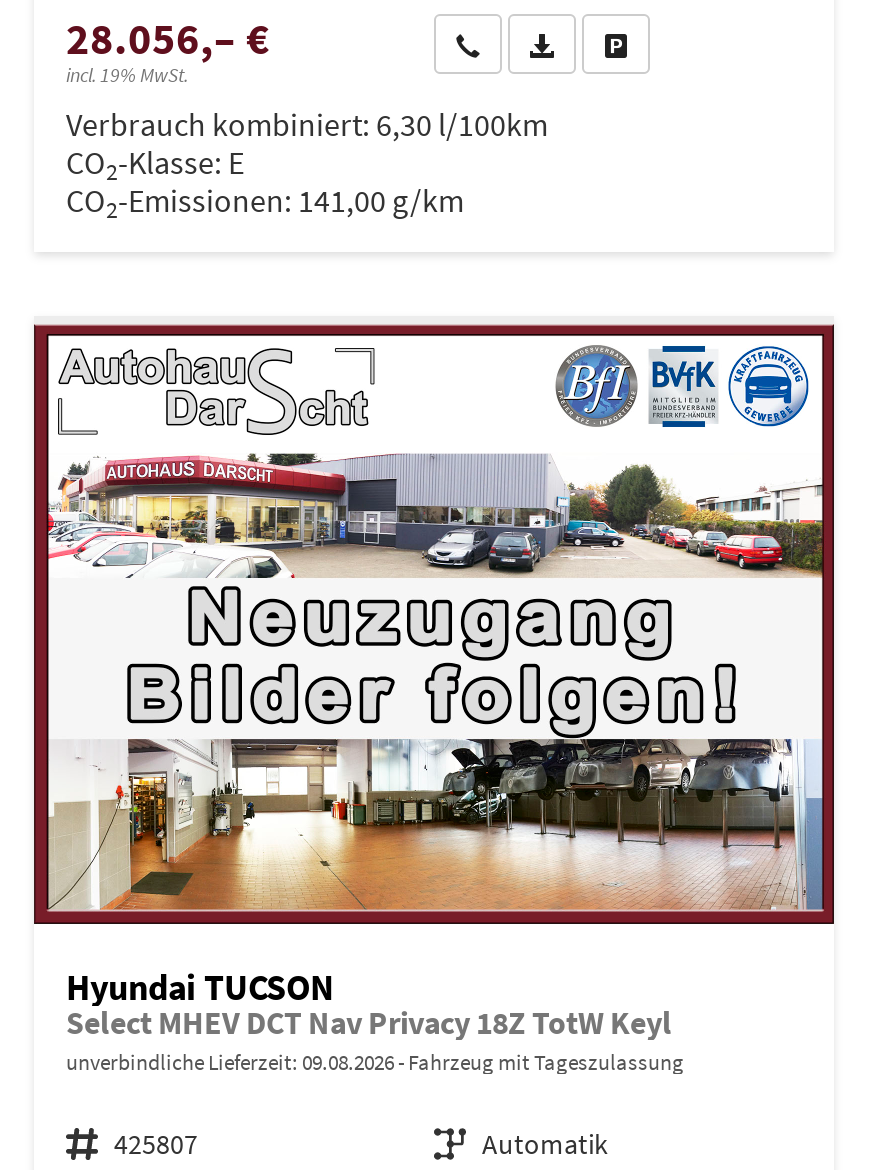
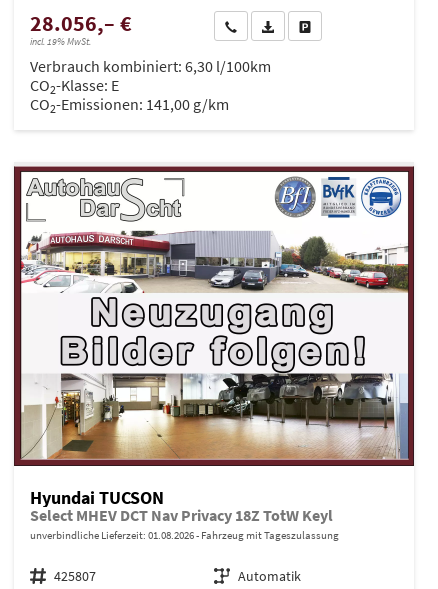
- unverbindliche Lieferzeit: 09.08.2026 Fahrzeug mit Tageszulassung
+ unverbindliche Lieferzeit: 01.08.2026 Fahrzeug mit Tageszulassung
